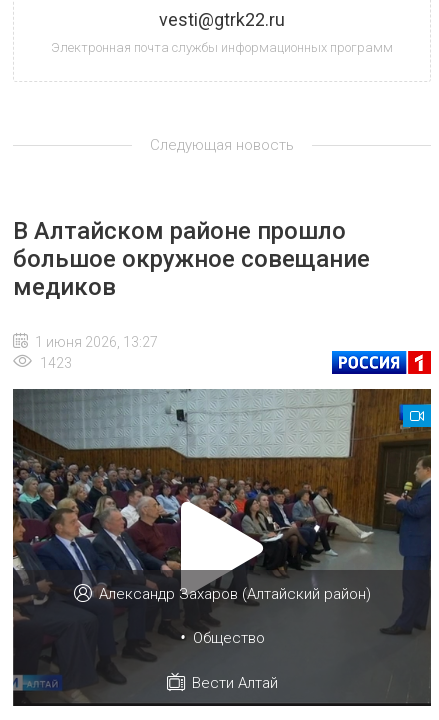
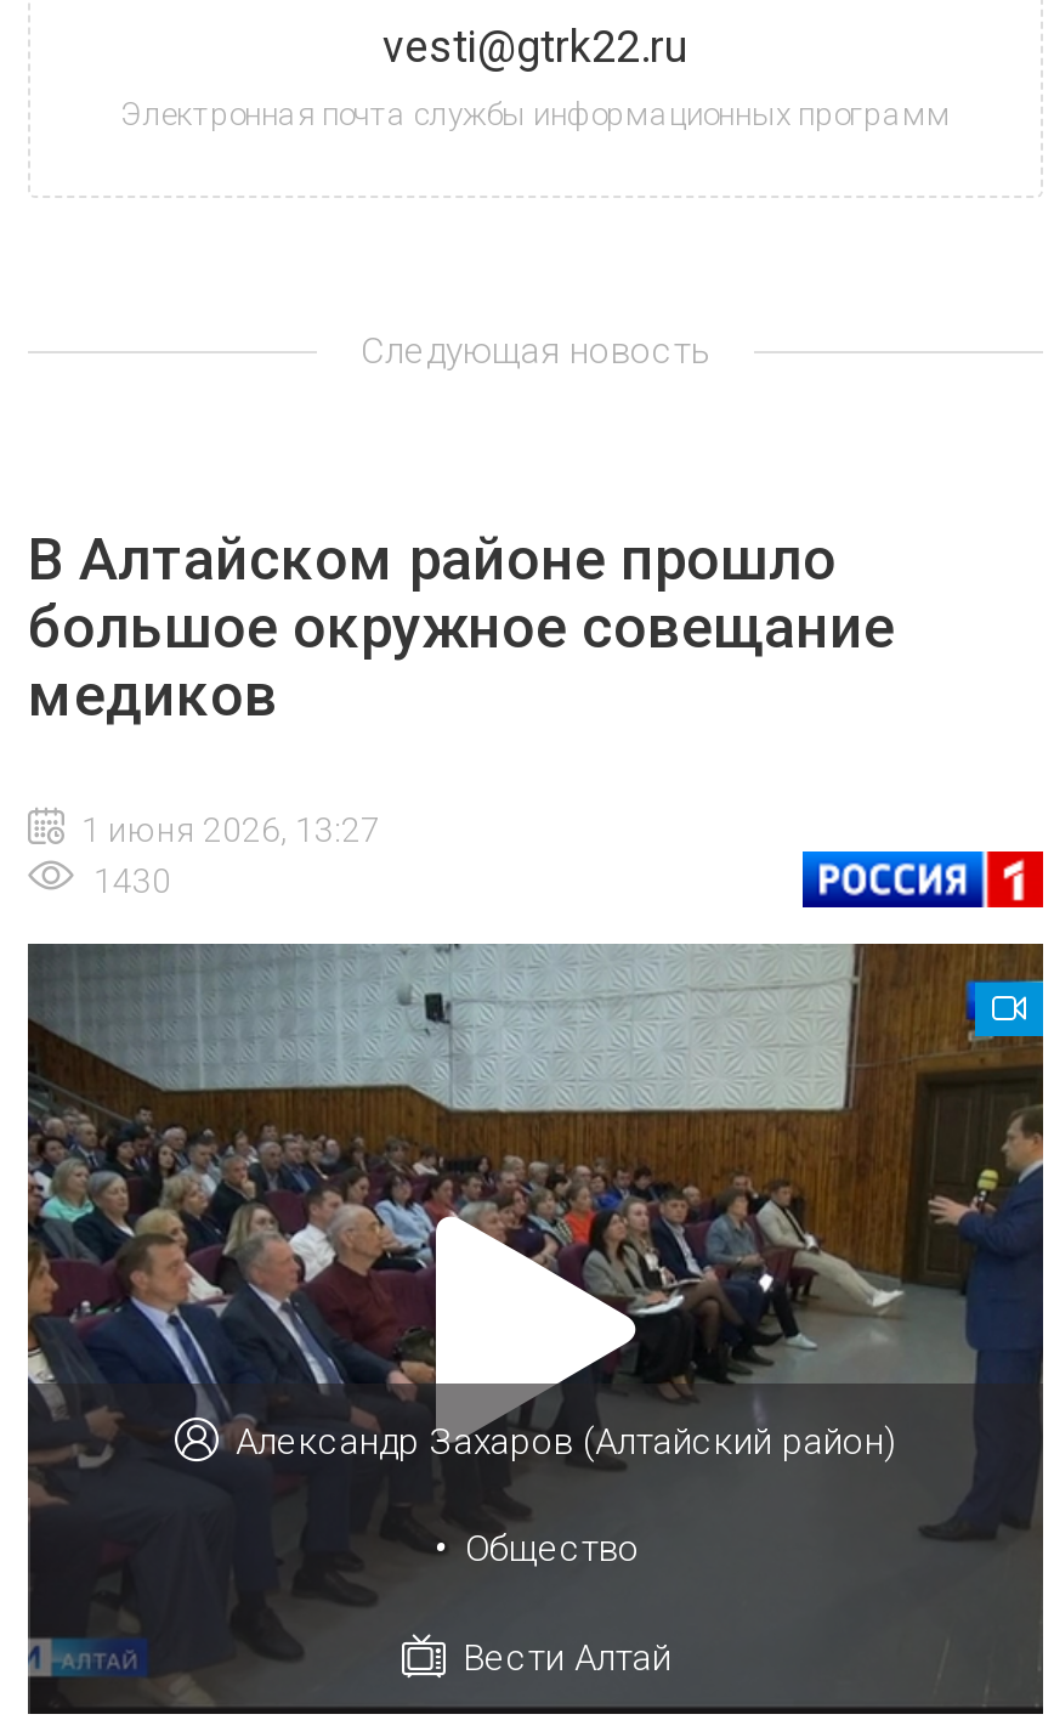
- 1423
+ 1430
